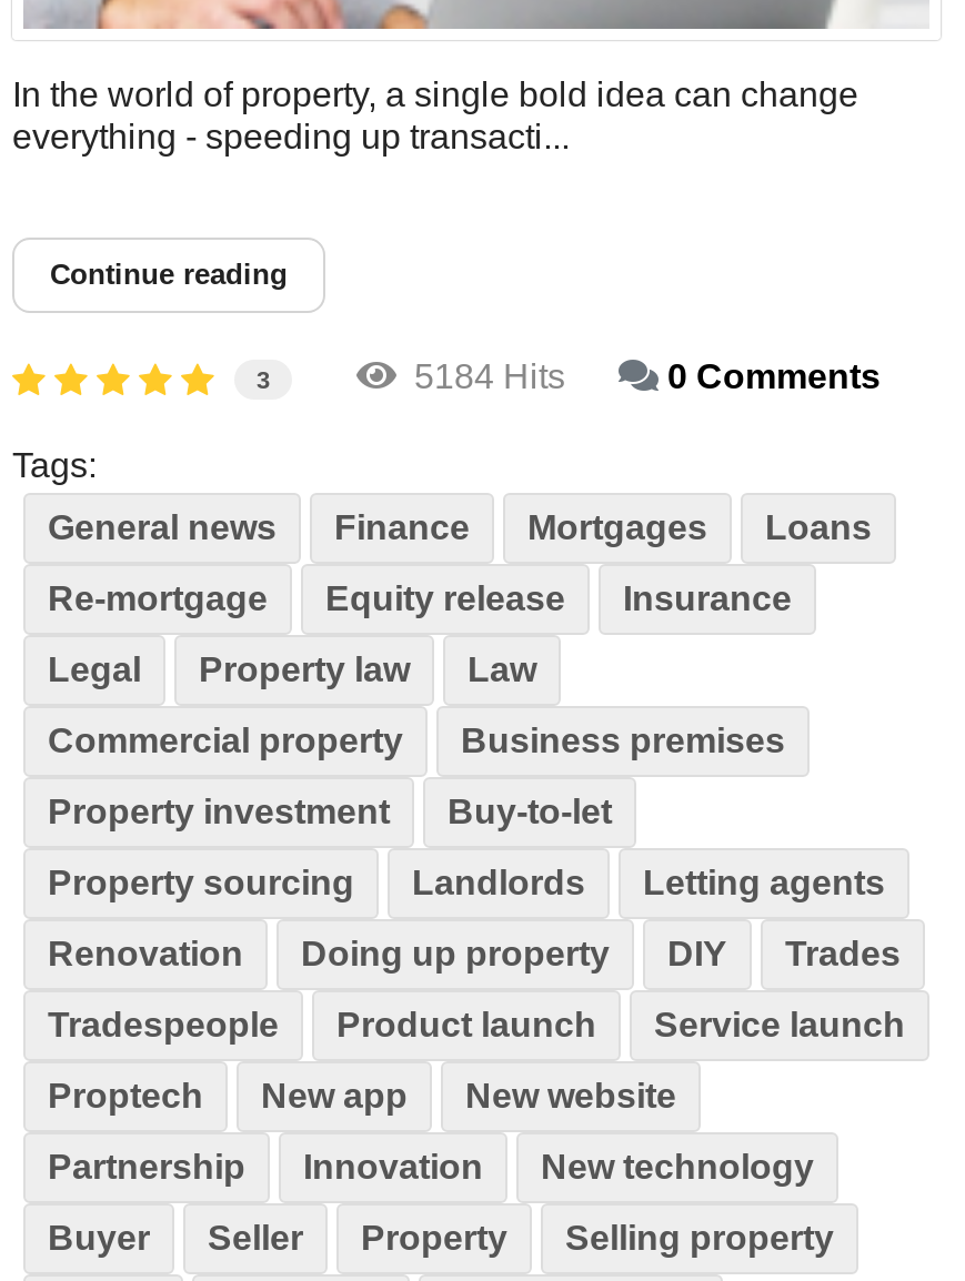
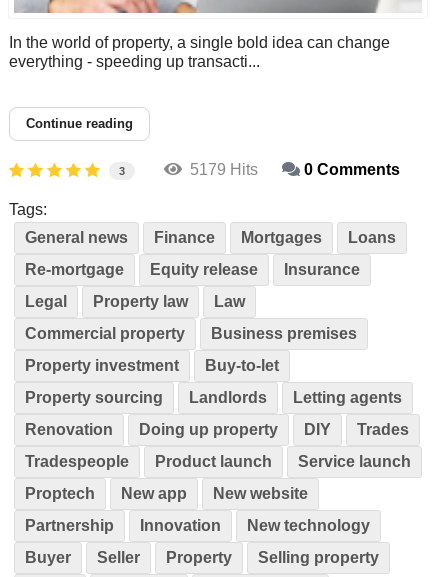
- 5184 Hits
+ 5179 Hits
